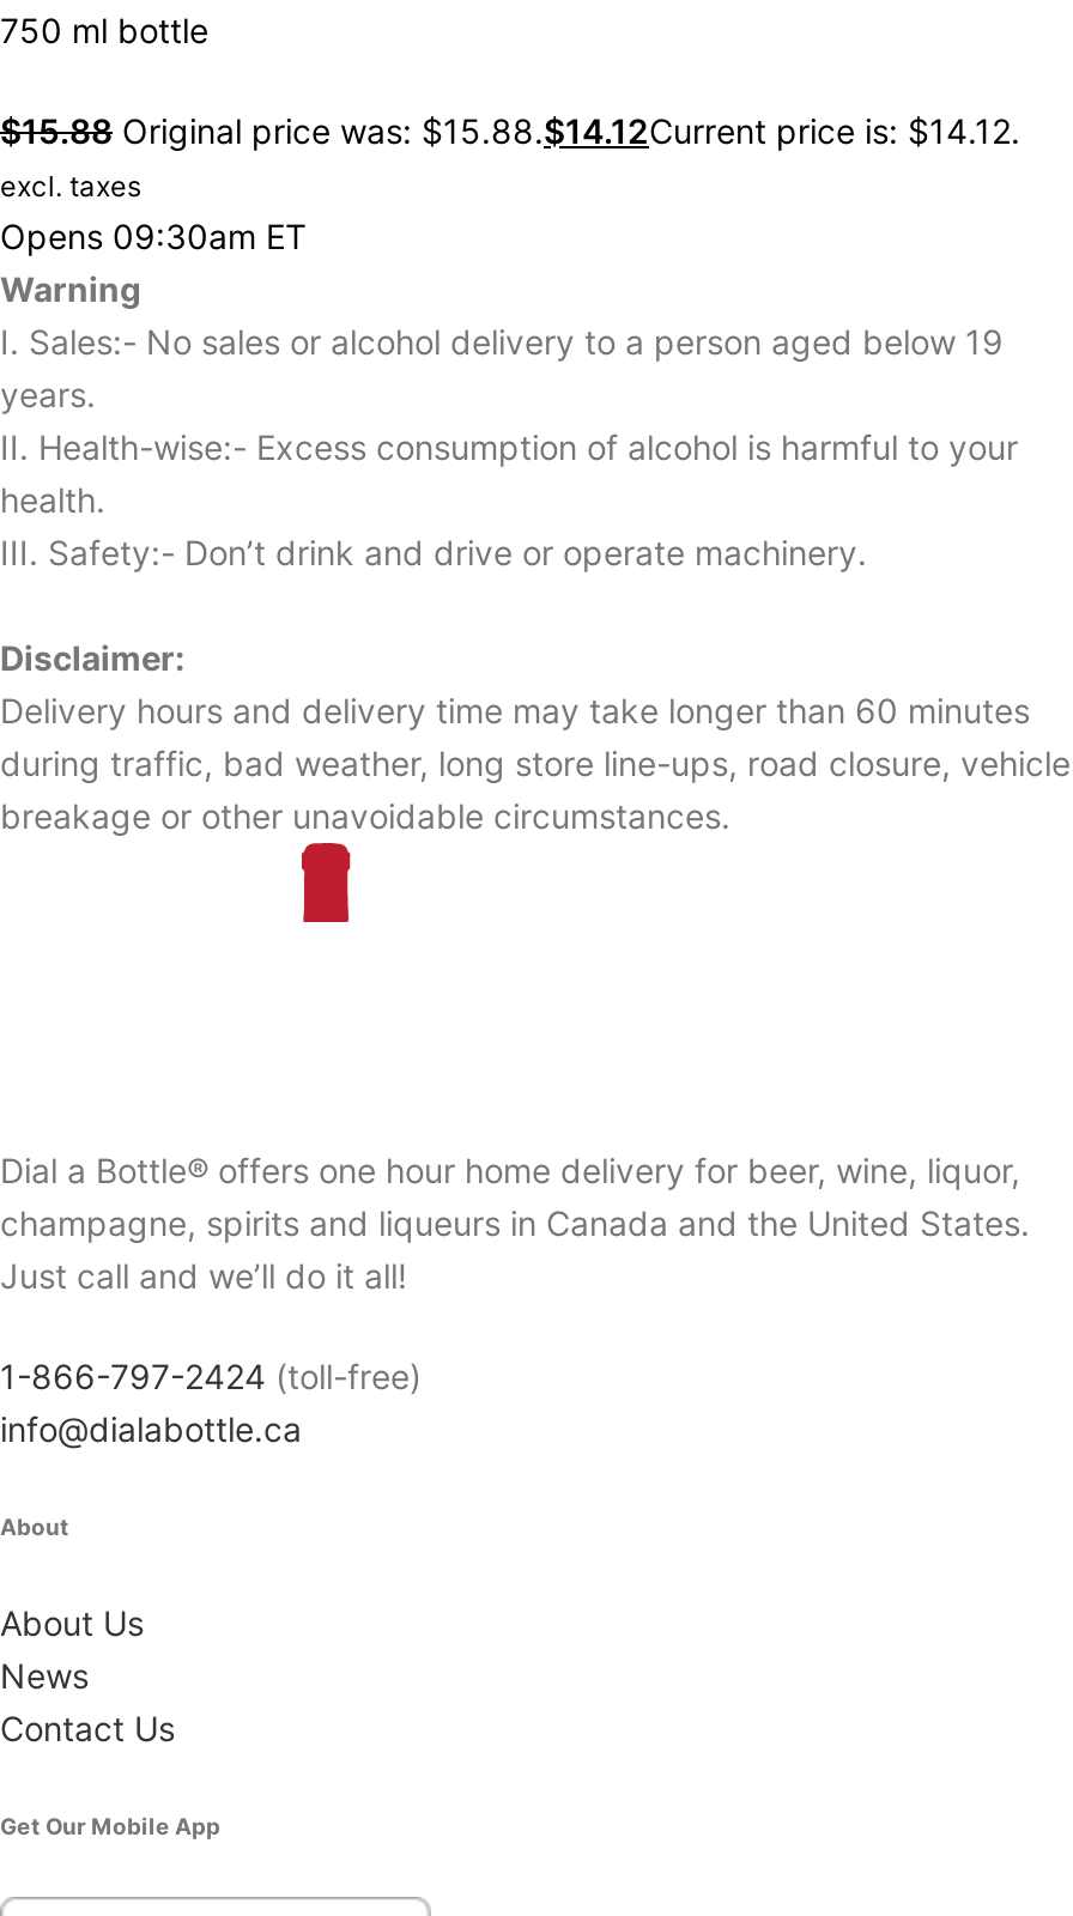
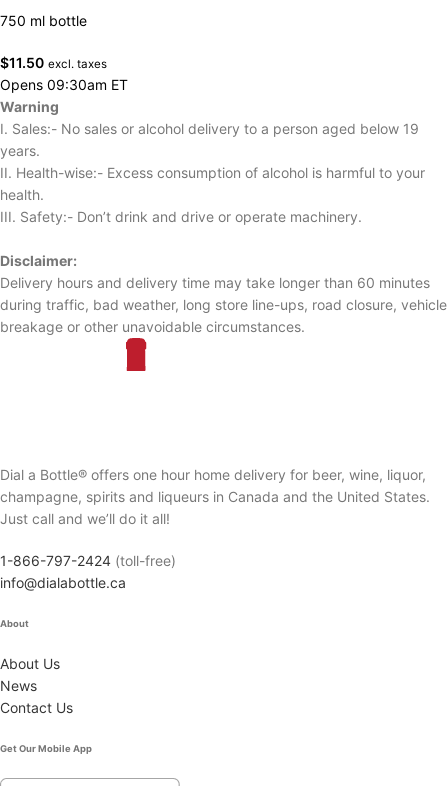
- $15.88 Original price was: $15.88.$14.12Current price is: $14.12.
- excl. taxes
+ $11.50 excl. taxes
